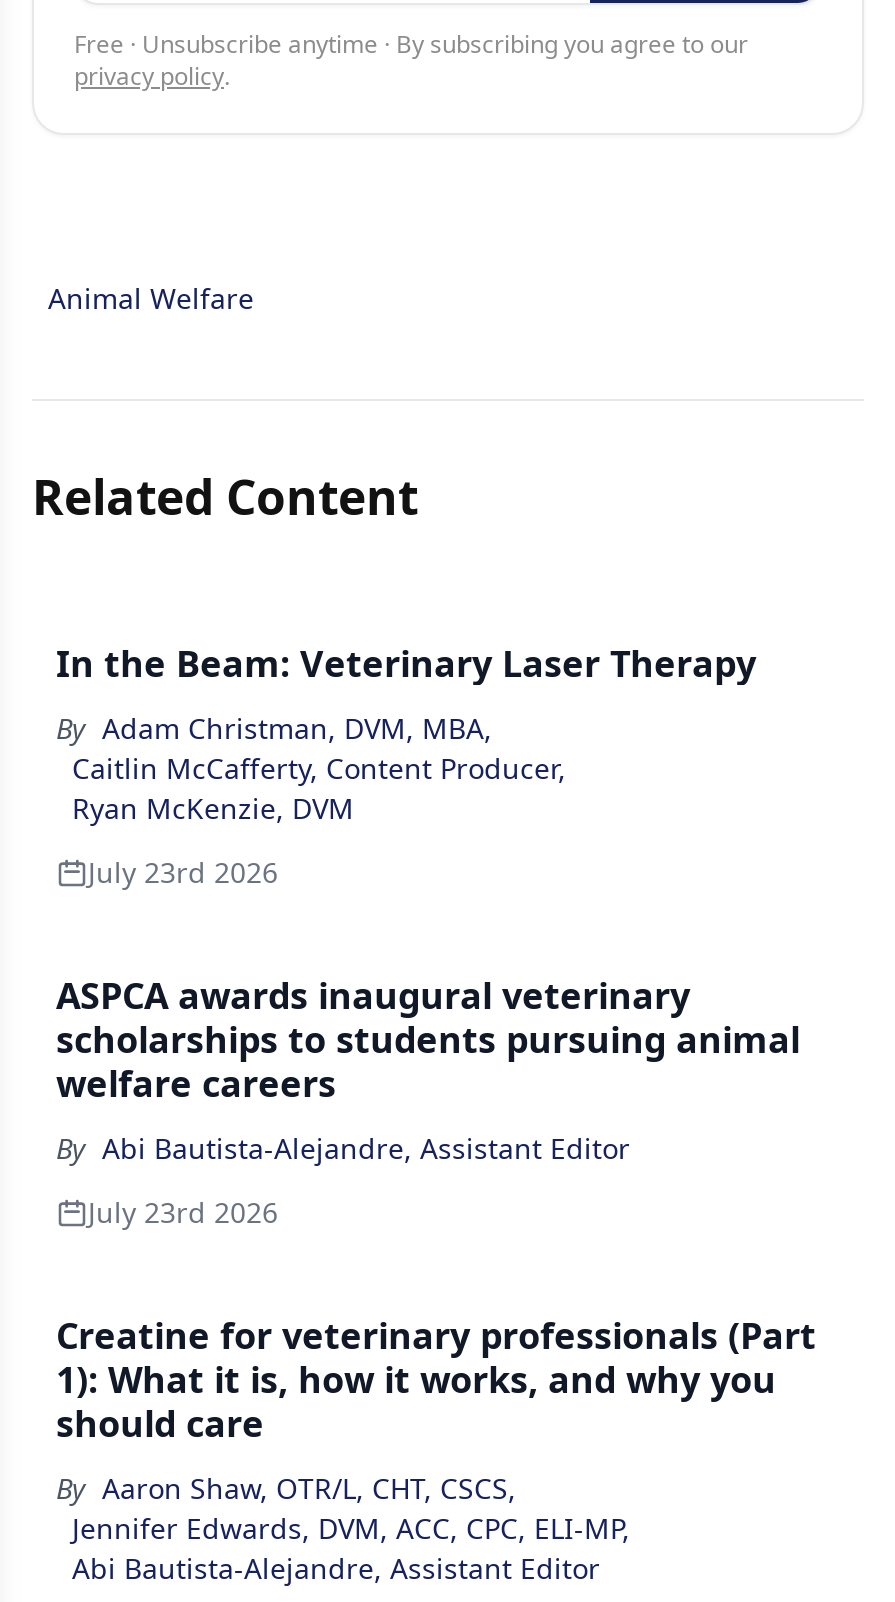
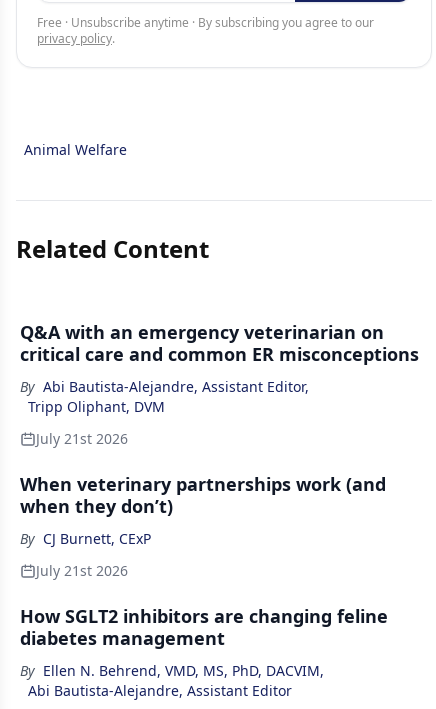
- In the Beam: Veterinary Laser Therapy
+ Q&A with an emergency veterinarian on
+ critical care and common ER misconceptions

- By Adam Christman, DVM, MBA,
- Caitlin McCafferty, Content Producer,
- Ryan McKenzie, DVM
+ By Abi Bautista-Alejandre, Assistant Editor,
+ Tripp Oliphant, DVM

- July 23rd 2026
+ July 21st 2026

- ASPCA awards inaugural veterinary
- scholarships to students pursuing animal
- welfare careers
+ When veterinary partnerships work (and
+ when they don’t)

- By Abi Bautista-Alejandre, Assistant Editor
+ By CJ Burnett, CExP

- July 23rd 2026
+ July 21st 2026

- Creatine for veterinary professionals (Part
- 1): What it is, how it works, and why you
- should care
+ How SGLT2 inhibitors are changing feline
+ diabetes management

- By Aaron Shaw, OTR/L, CHT, CSCS,
- Jennifer Edwards, DVM, ACC, CPC, ELI-MP,
+ By Ellen N. Behrend, VMD, MS, PhD, DACVIM,
